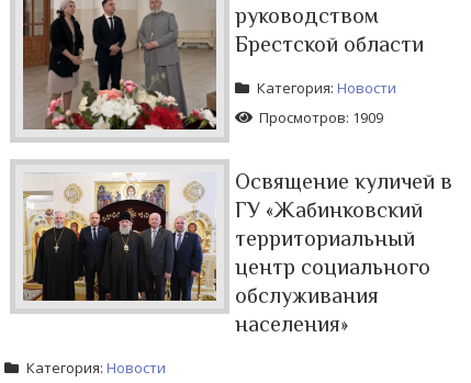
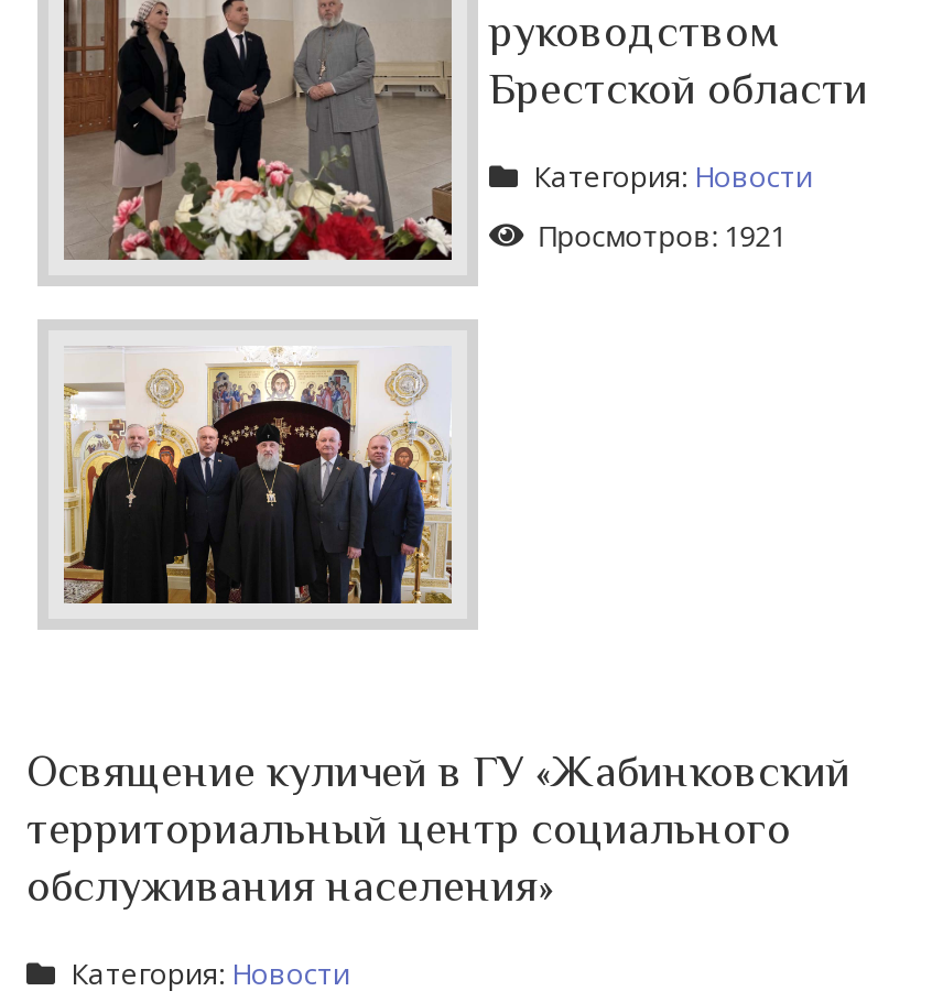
- Просмотров: 1909
+ Просмотров: 1921
